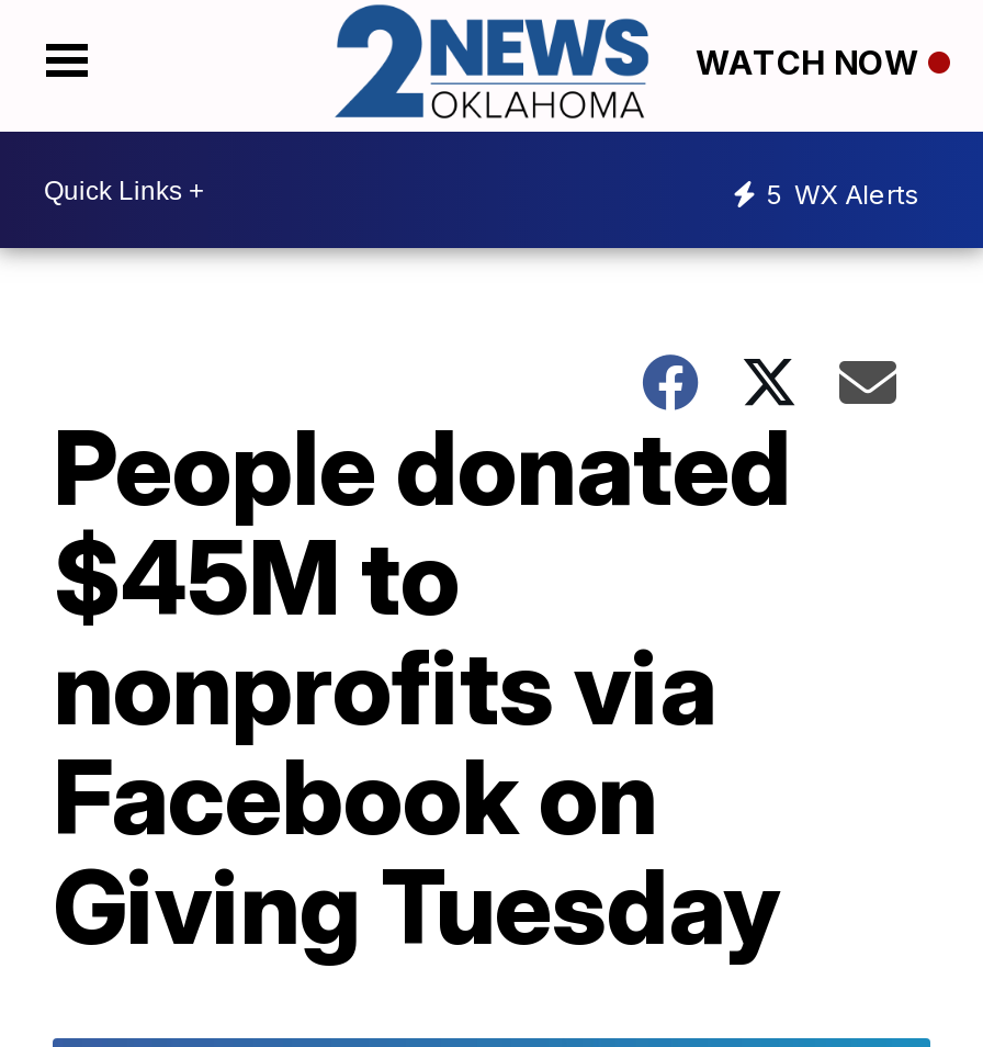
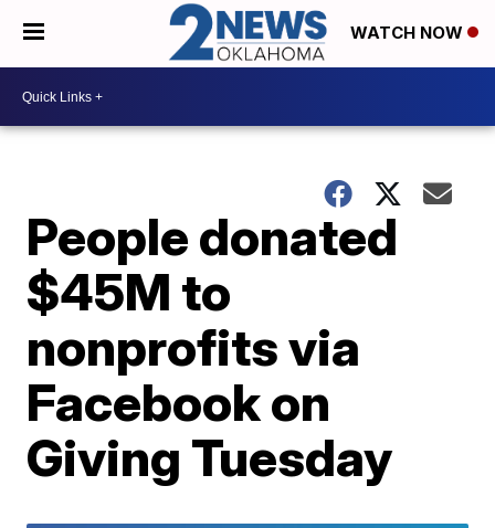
- 5 WX Alerts
